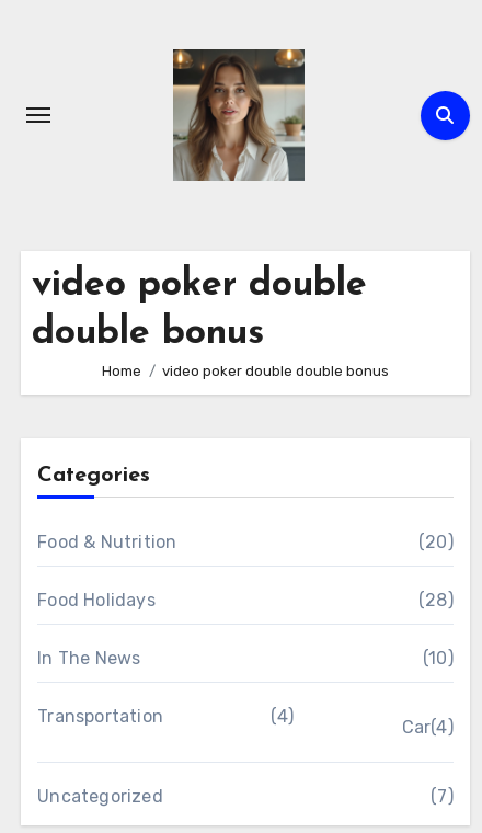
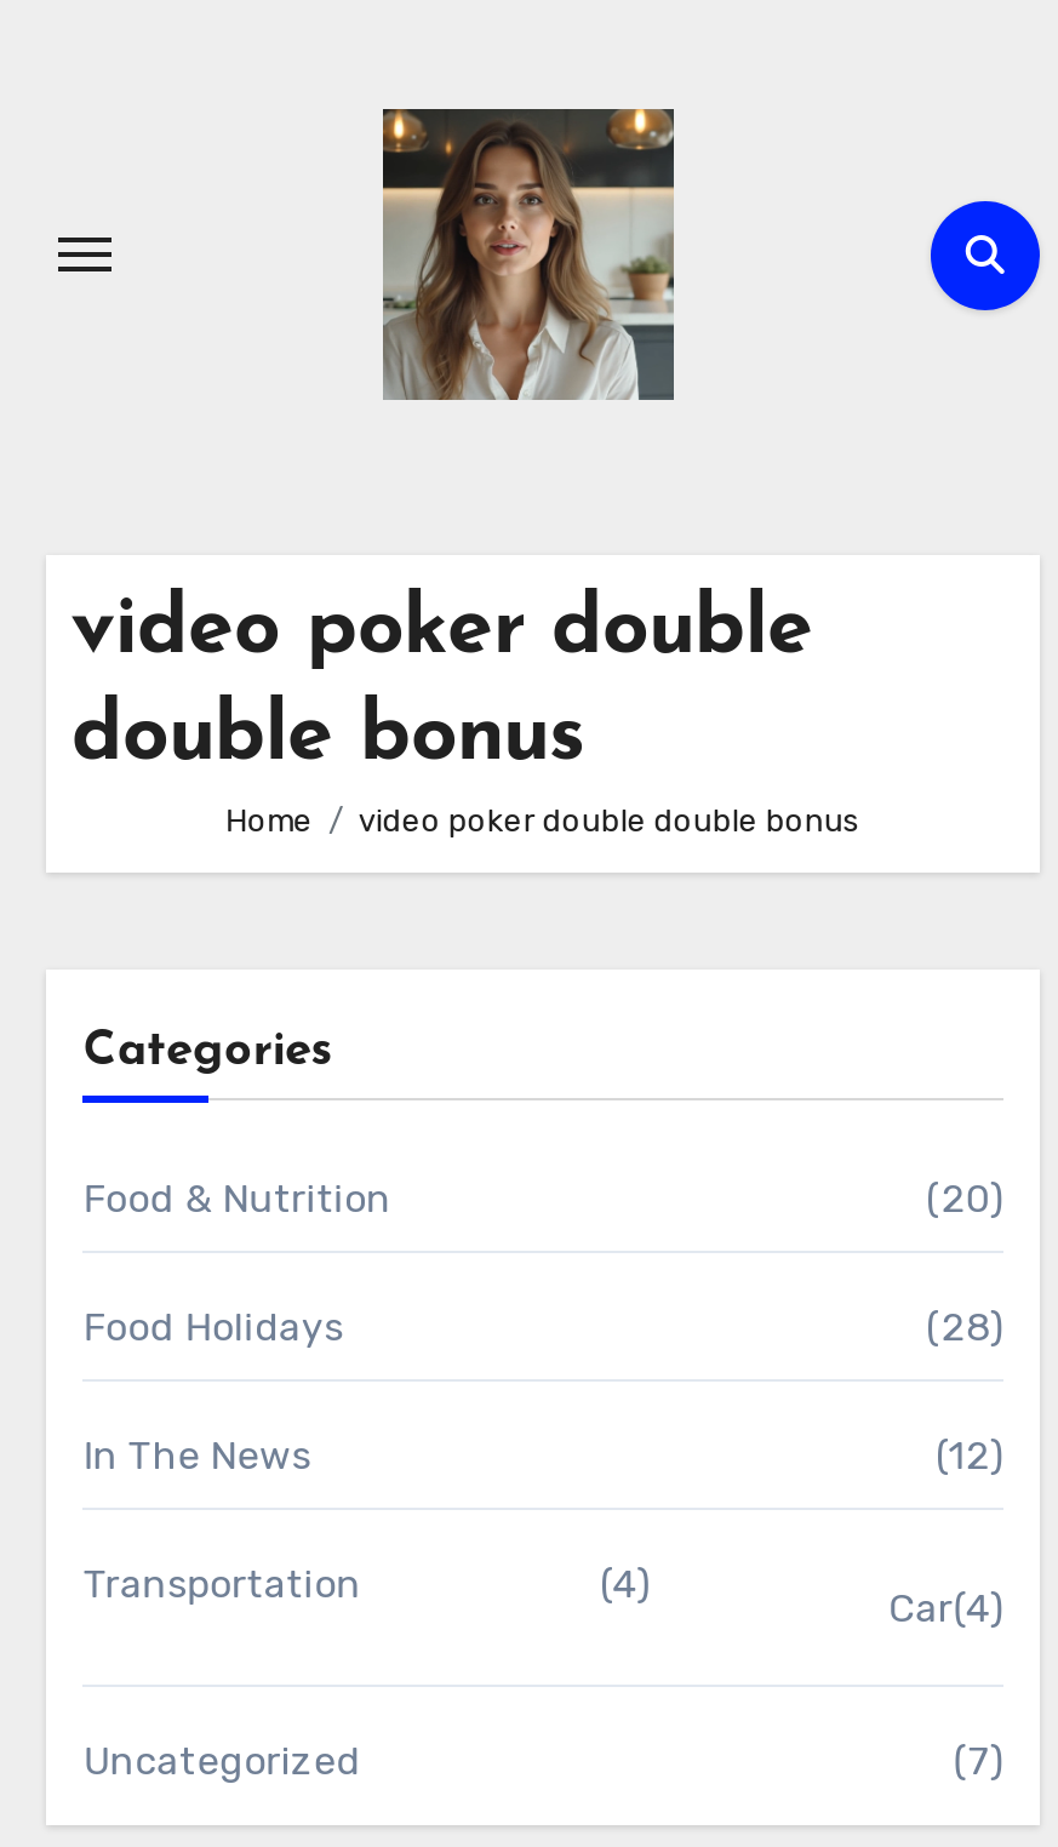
- (10)
+ (12)
